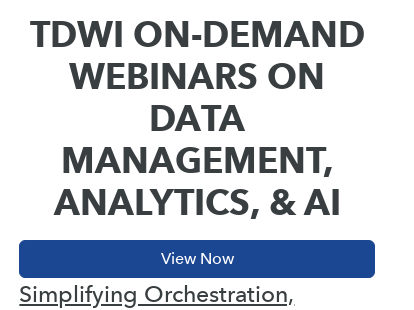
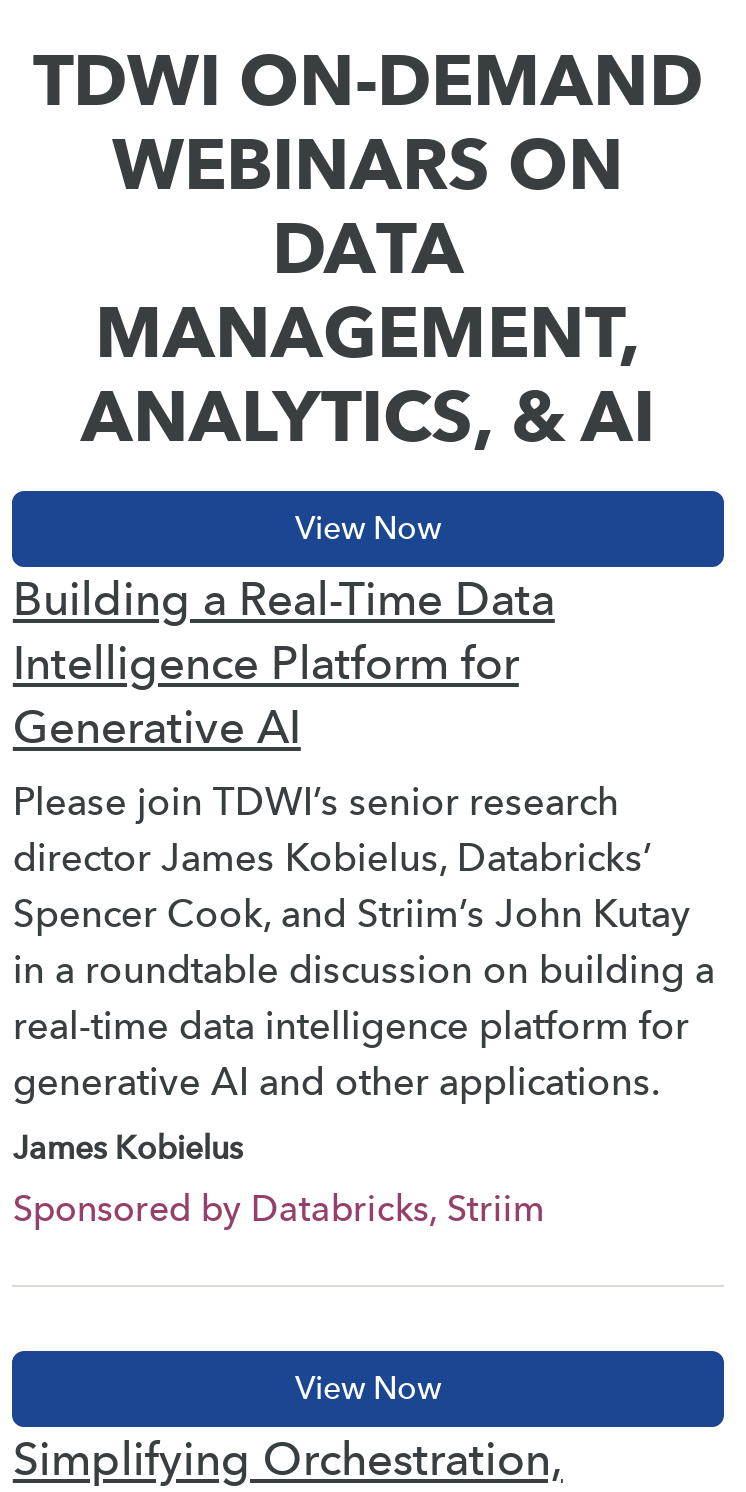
+ Building a Real-Time Data
+ Intelligence Platform for
+ Generative AI
+ Please join TDWI’s senior research
+ director James Kobielus, Databricks’
+ Spencer Cook, and Striim’s John Kutay
+ in a roundtable discussion on building a
+ real-time data intelligence platform for
+ generative AI and other applications.
+ James Kobielus
+ Sponsored by Databricks, Striim
